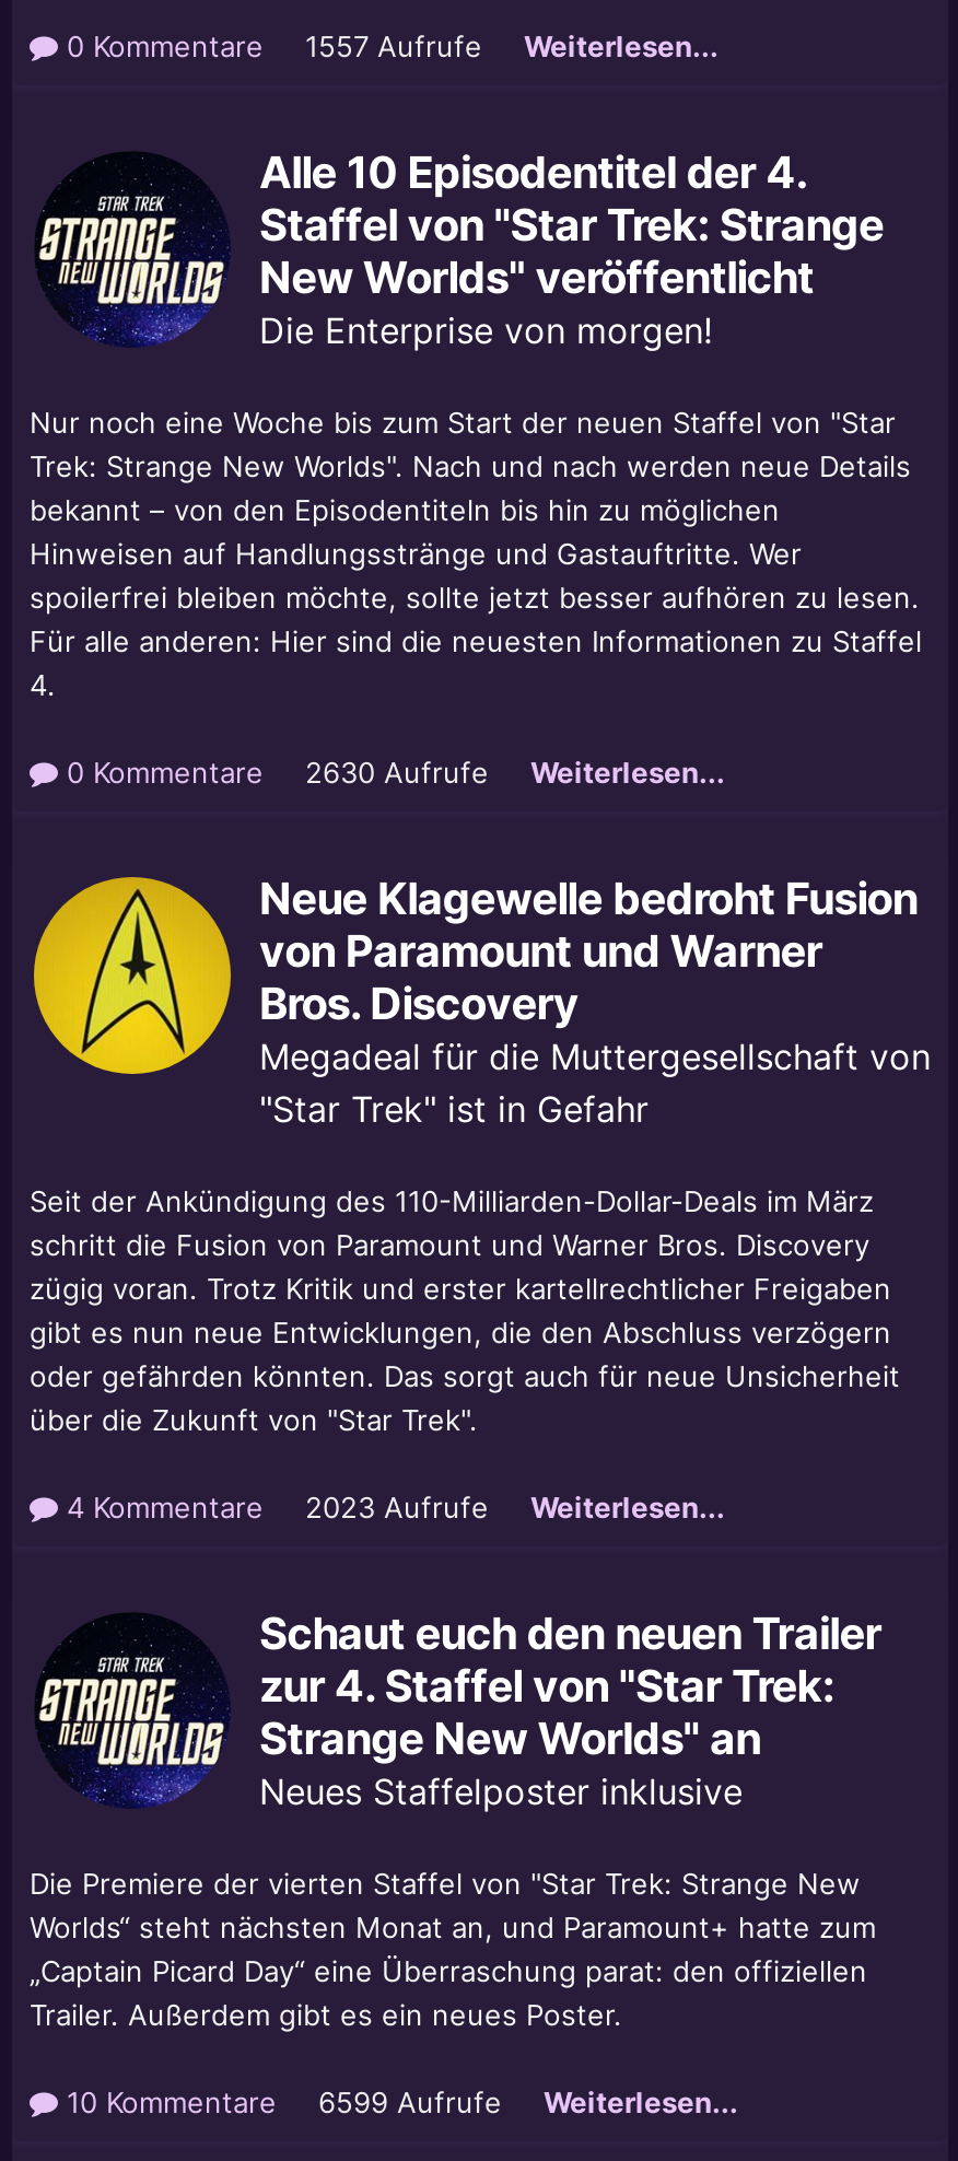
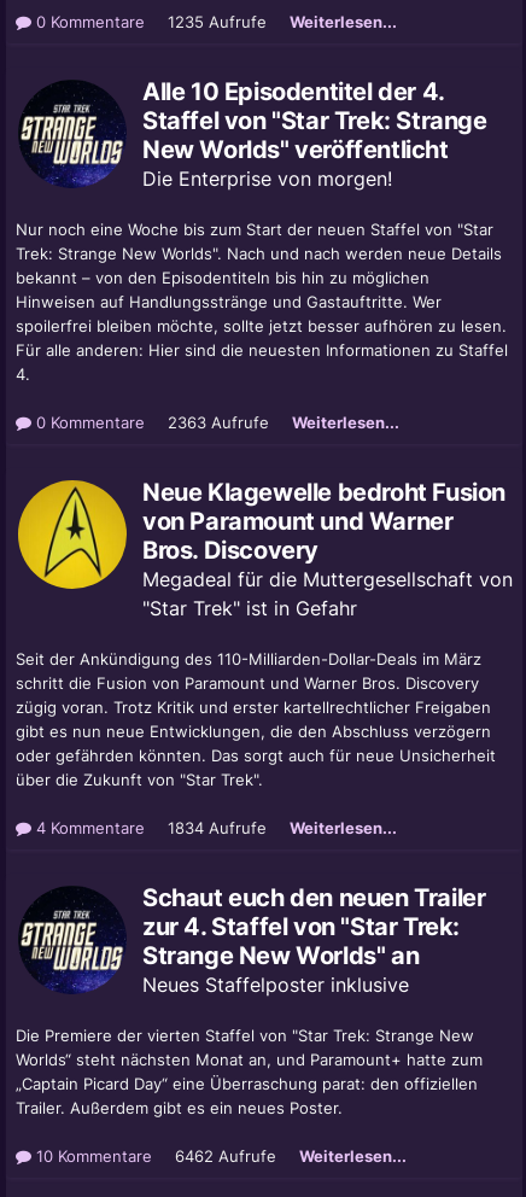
- 0 Kommentare 1557 Aufrufe Weiterlesen...
+ 0 Kommentare 1235 Aufrufe Weiterlesen...

- 0 Kommentare 2630 Aufrufe Weiterlesen...
+ 0 Kommentare 2363 Aufrufe Weiterlesen...

- 4 Kommentare 2023 Aufrufe Weiterlesen...
+ 4 Kommentare 1834 Aufrufe Weiterlesen...

- 10 Kommentare 6599 Aufrufe Weiterlesen...
+ 10 Kommentare 6462 Aufrufe Weiterlesen...
